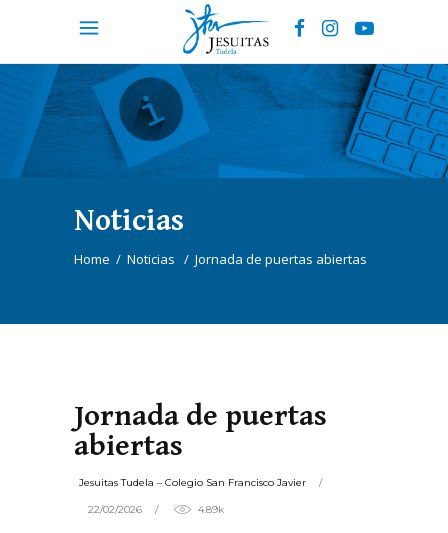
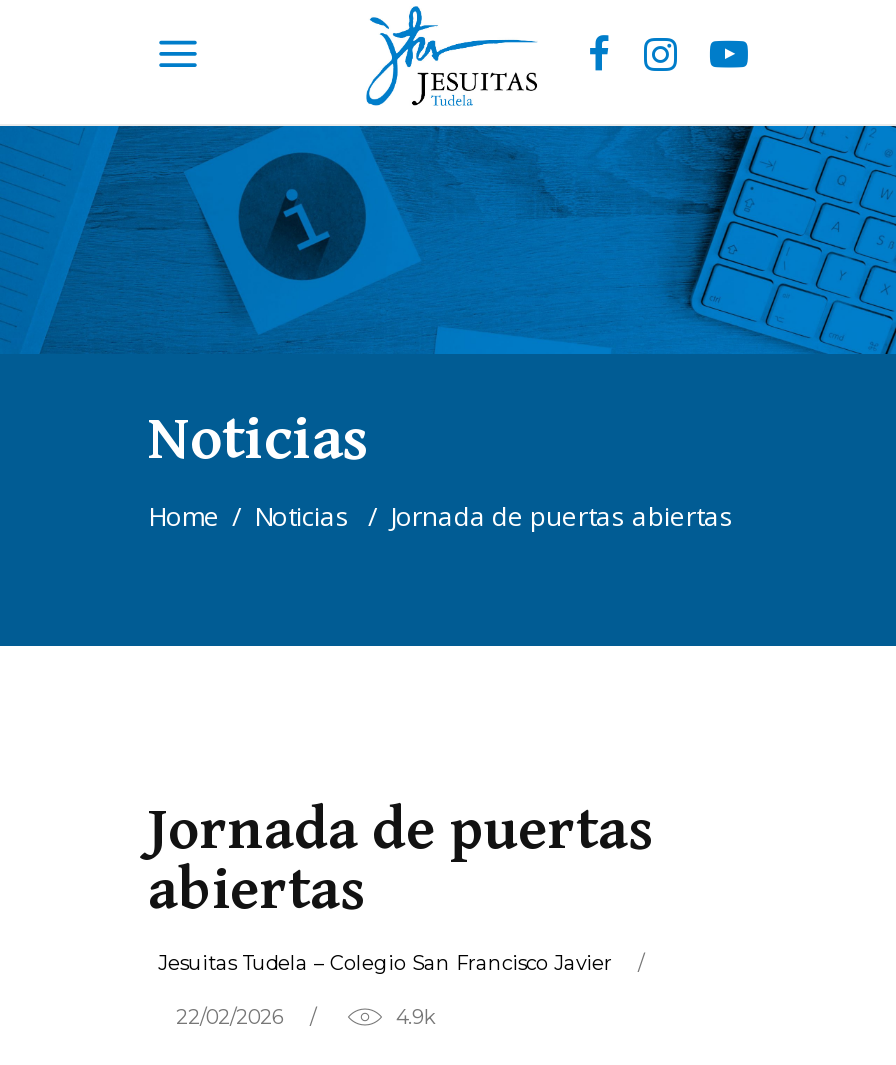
- 4.89k
+ 4.9k
